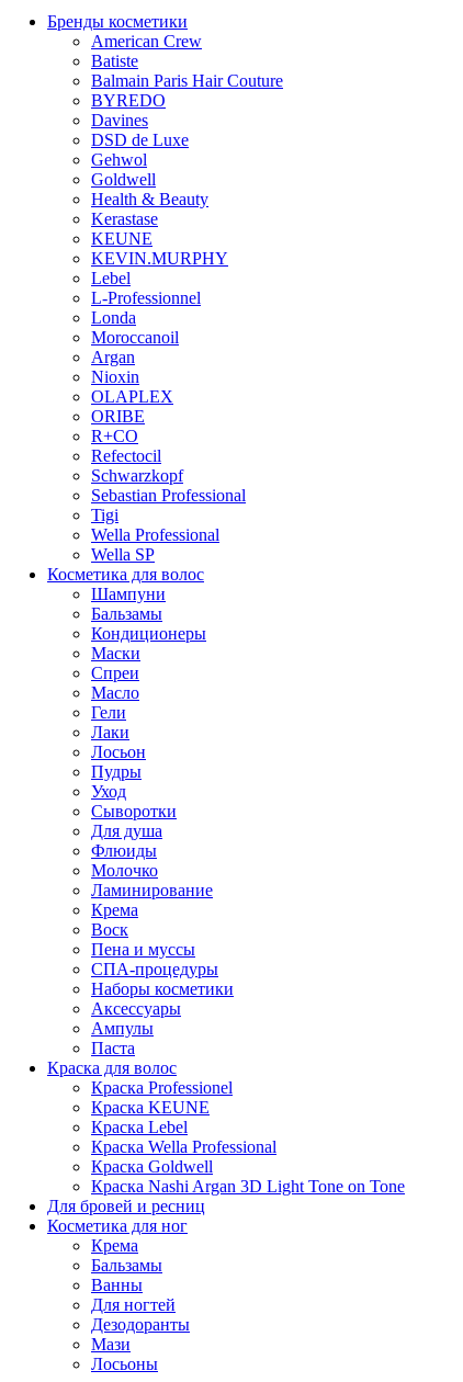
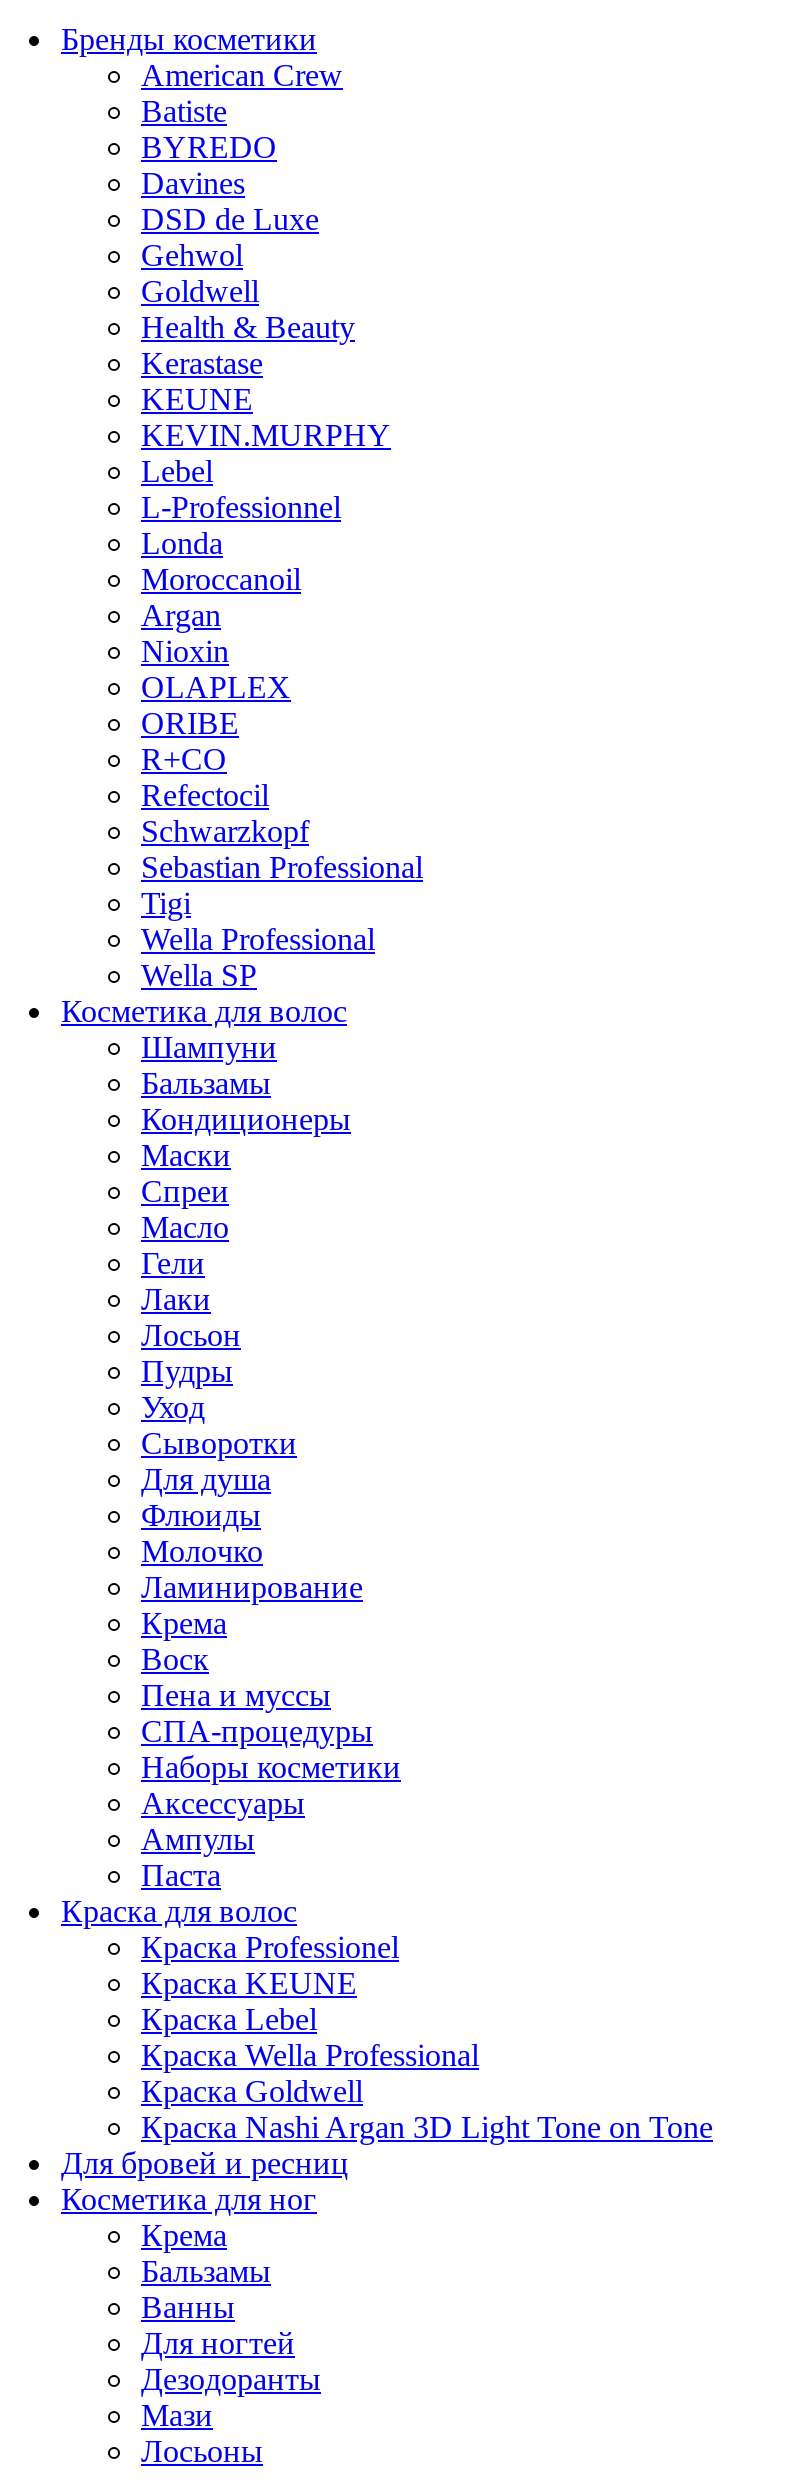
- Balmain Paris Hair Couture
